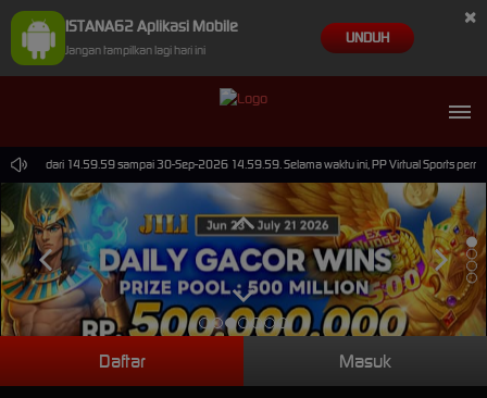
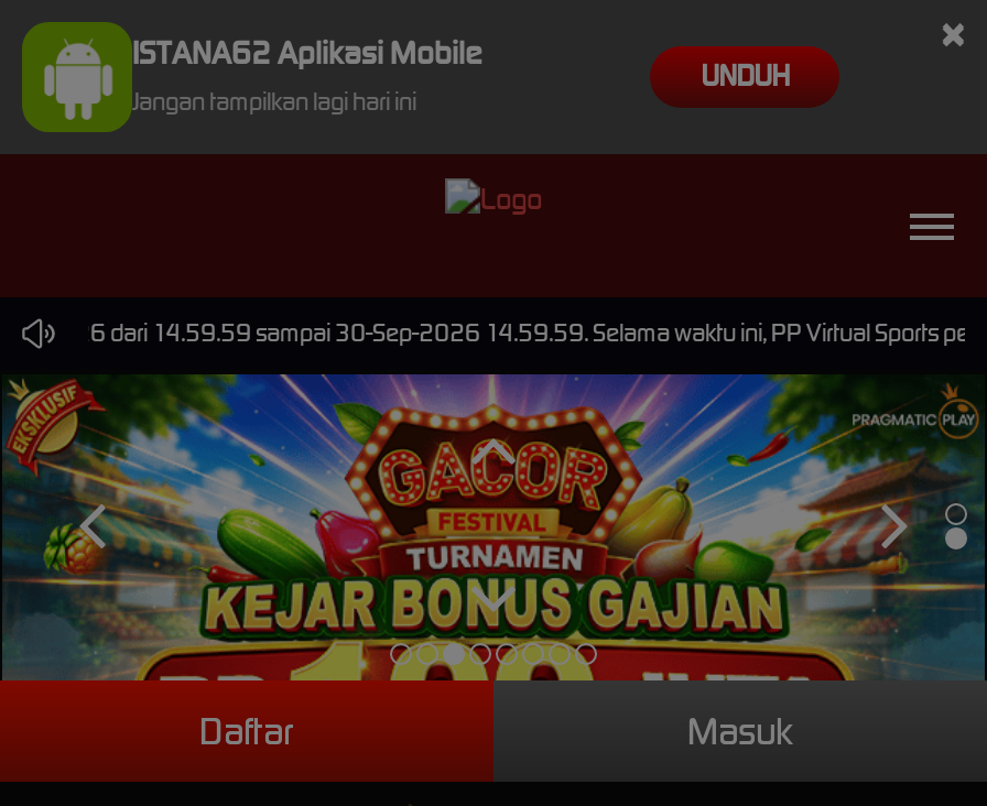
- [image]
+ [image]
